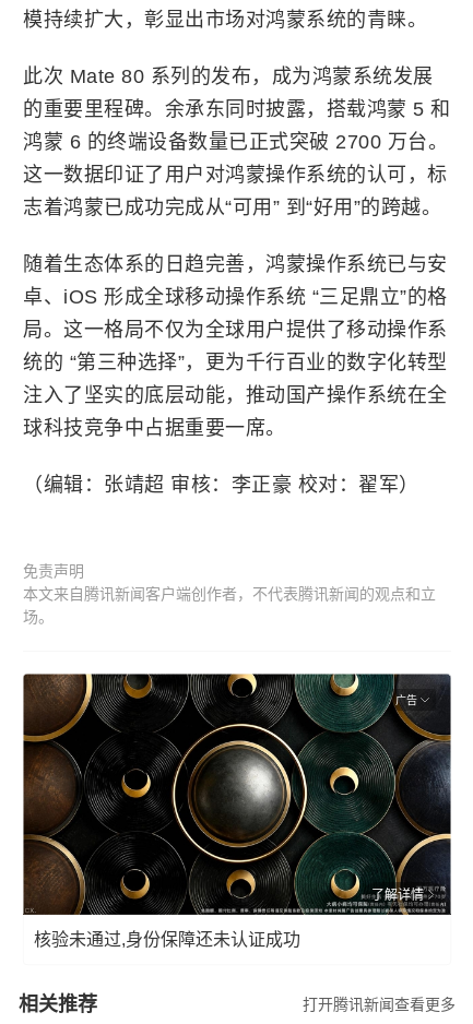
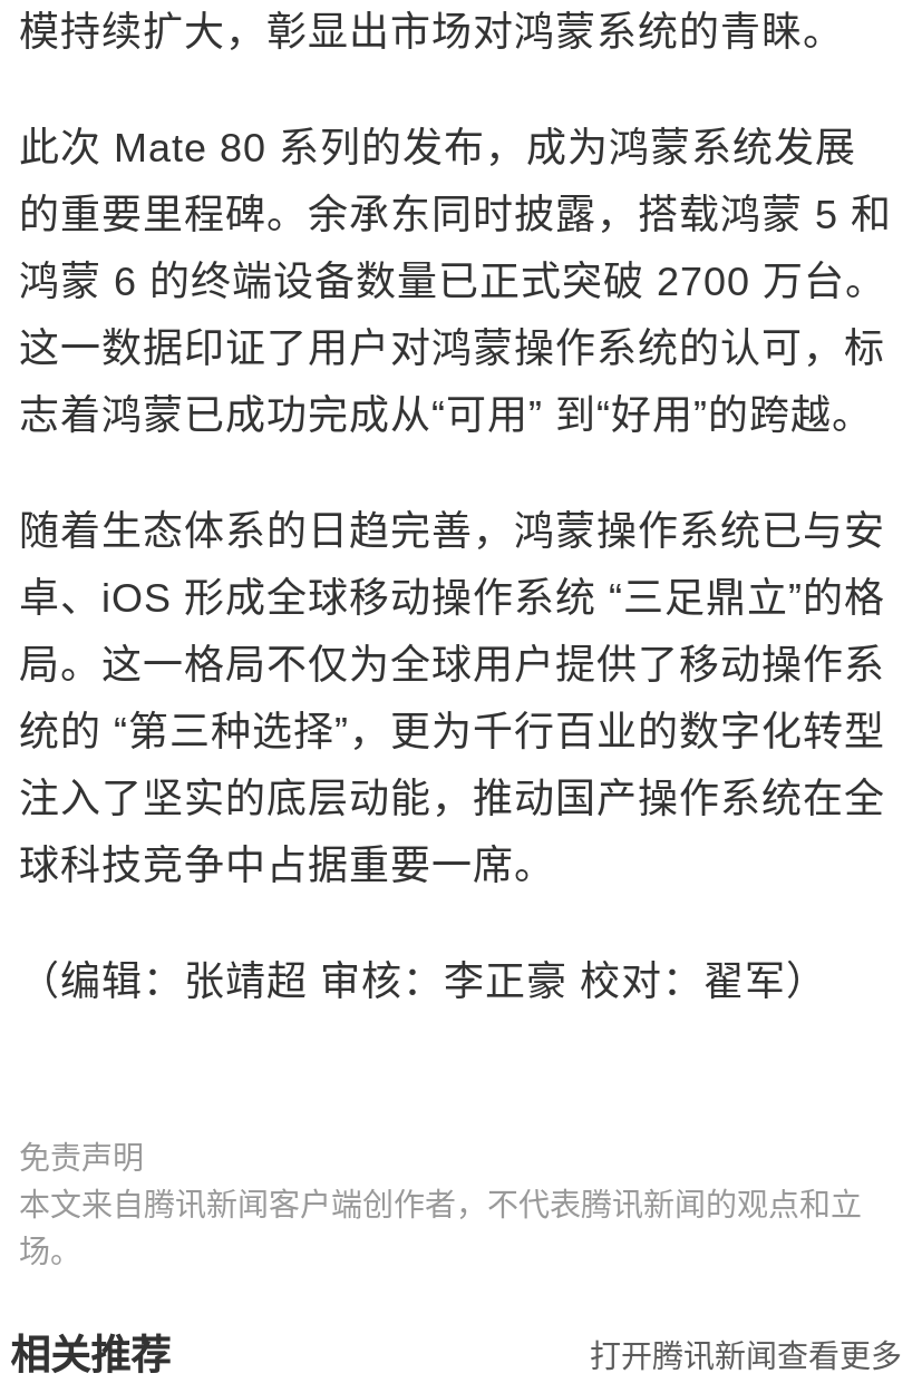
- [image]
- 广告

- 了解详情
- 核验未通过,身份保障还未认证成功
